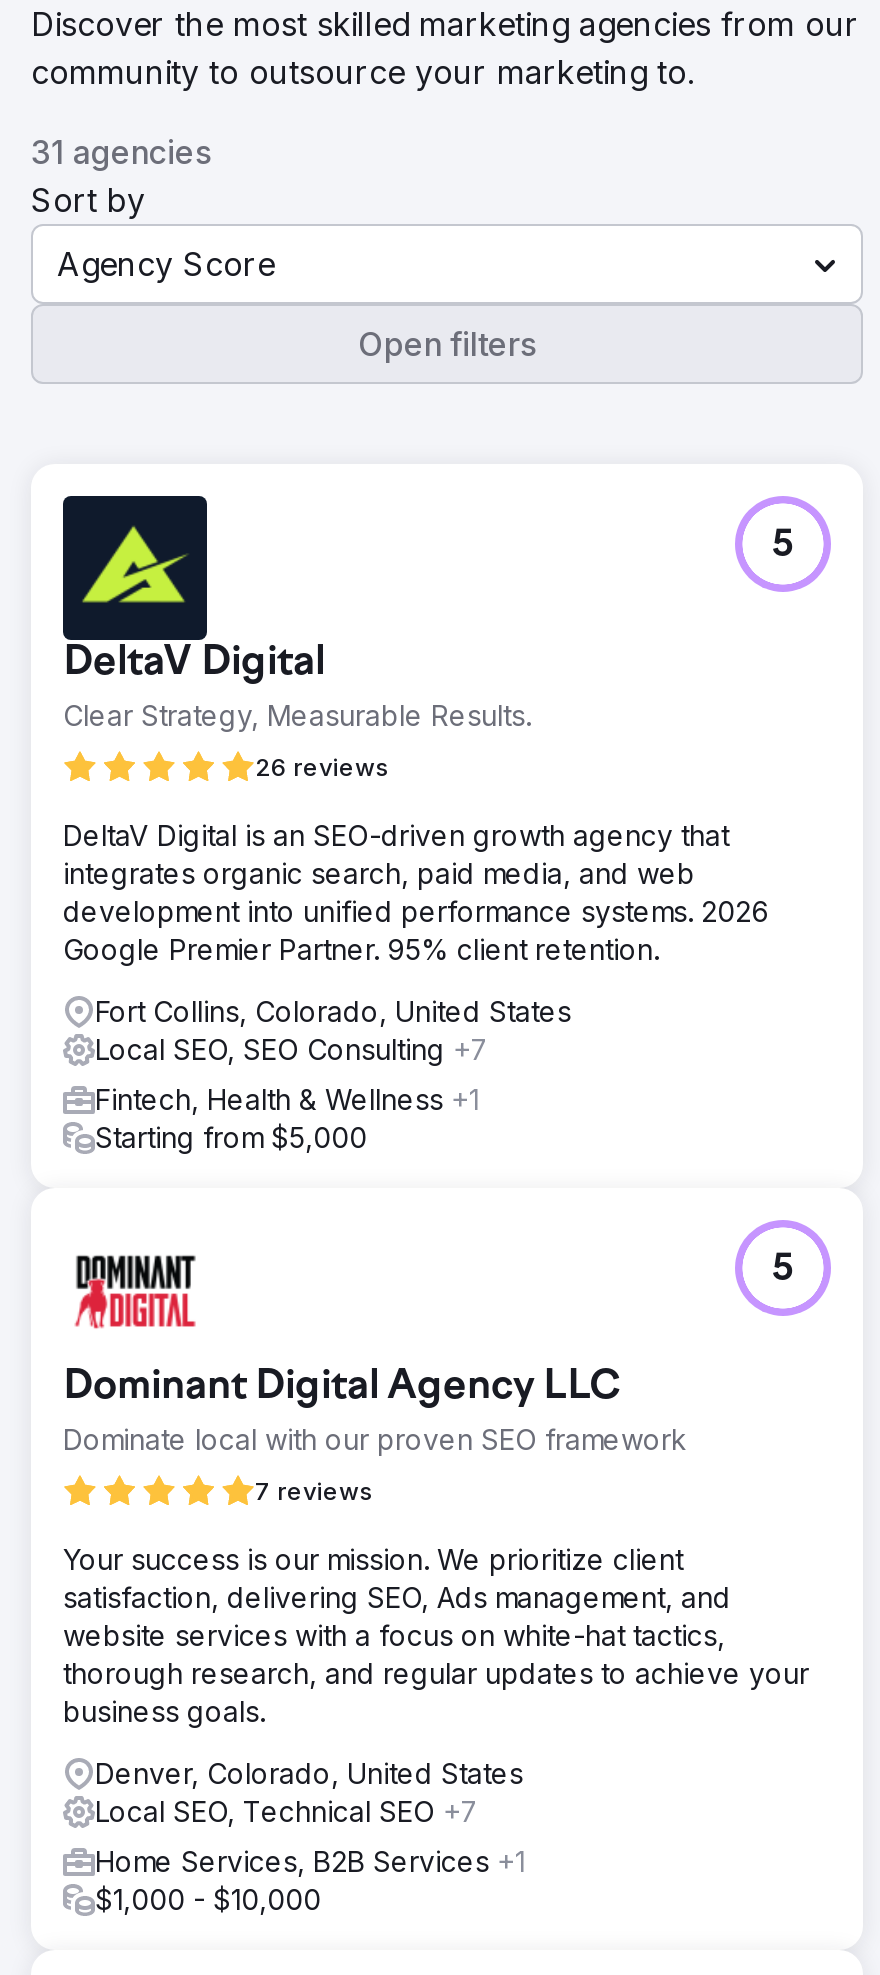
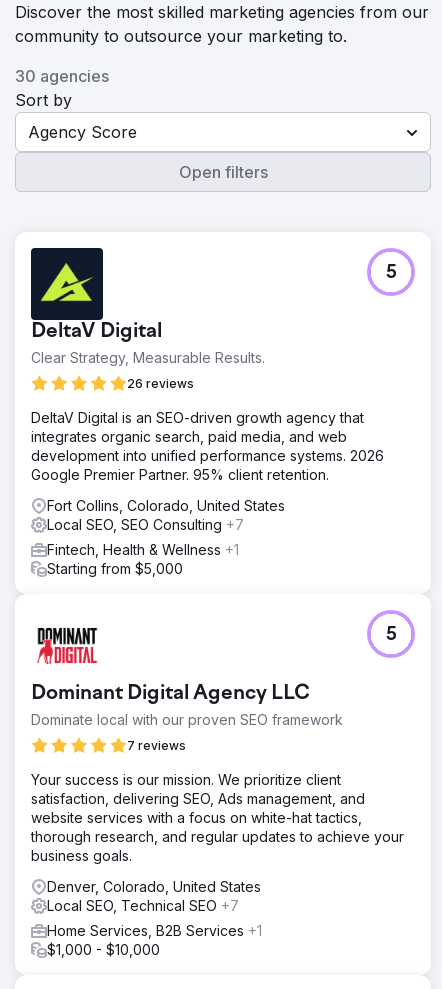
- 31 agencies
+ 30 agencies
